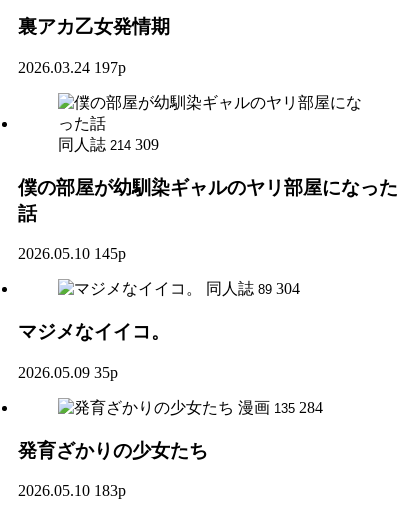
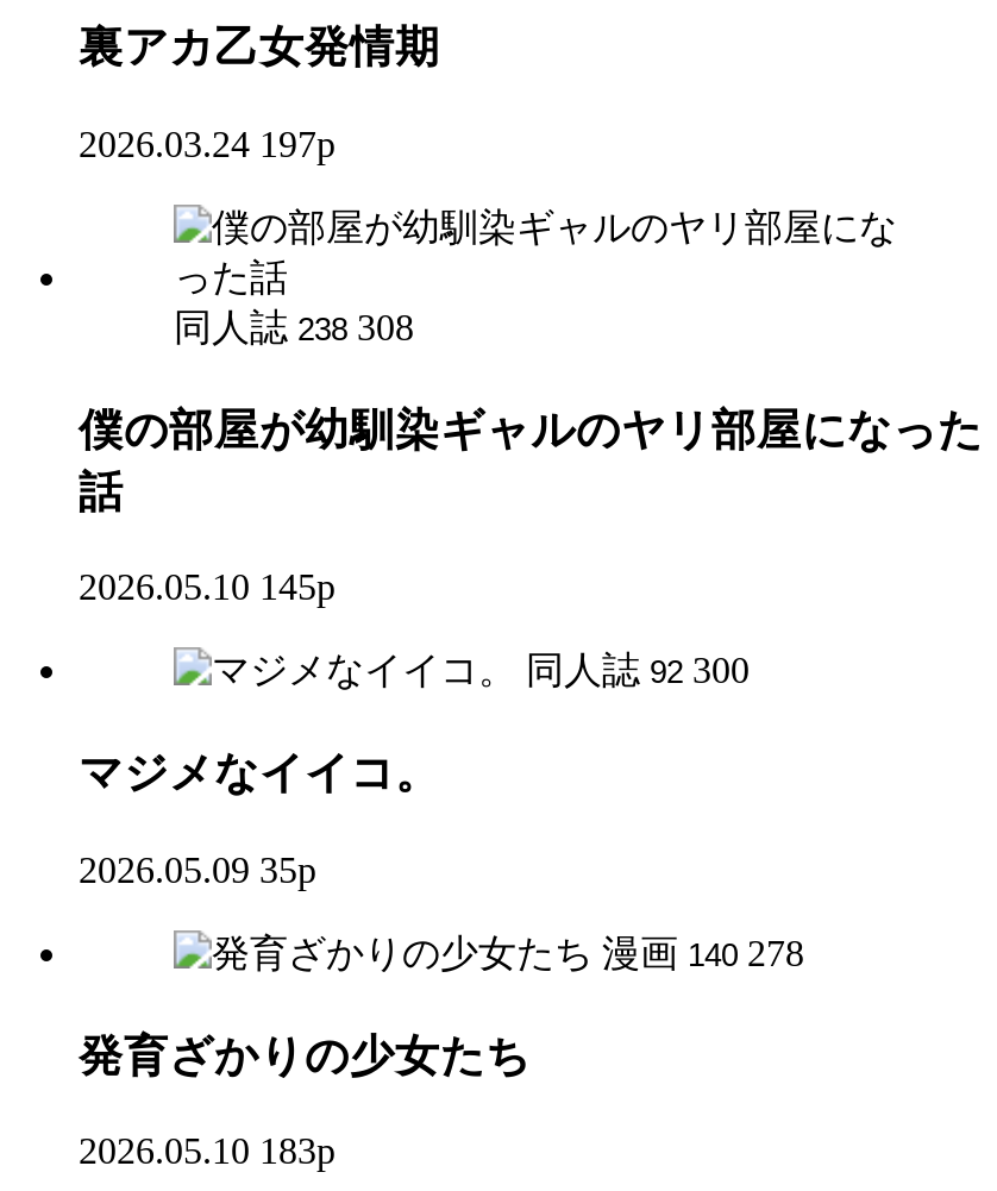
- 同人誌 214 309
+ 同人誌 238 308

- 同人誌 89 304
+ 同人誌 92 300

- 漫画 135 284
+ 漫画 140 278
